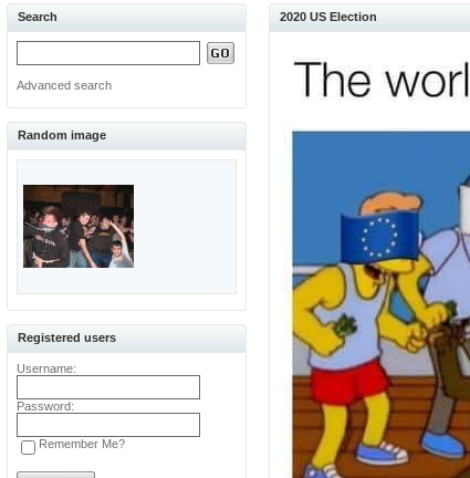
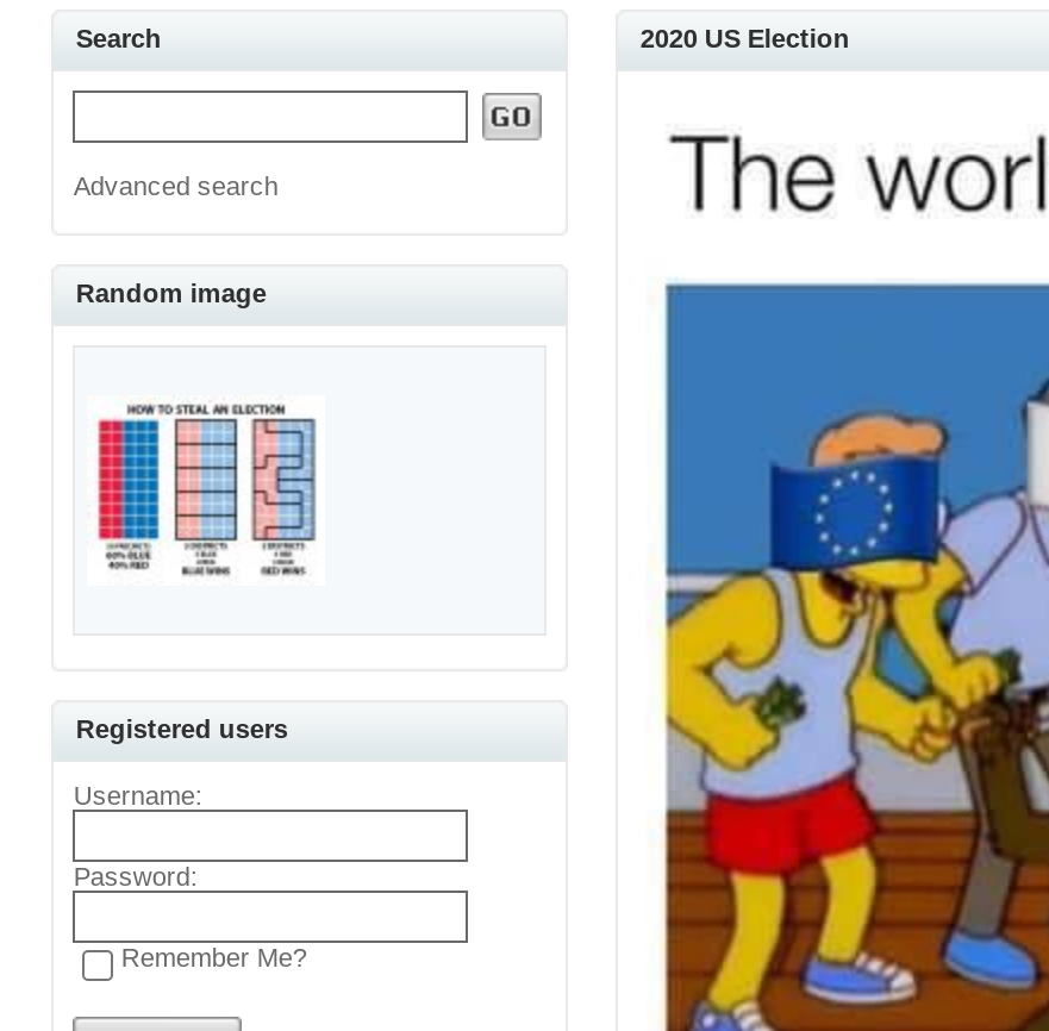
- [image]
+ [image]
